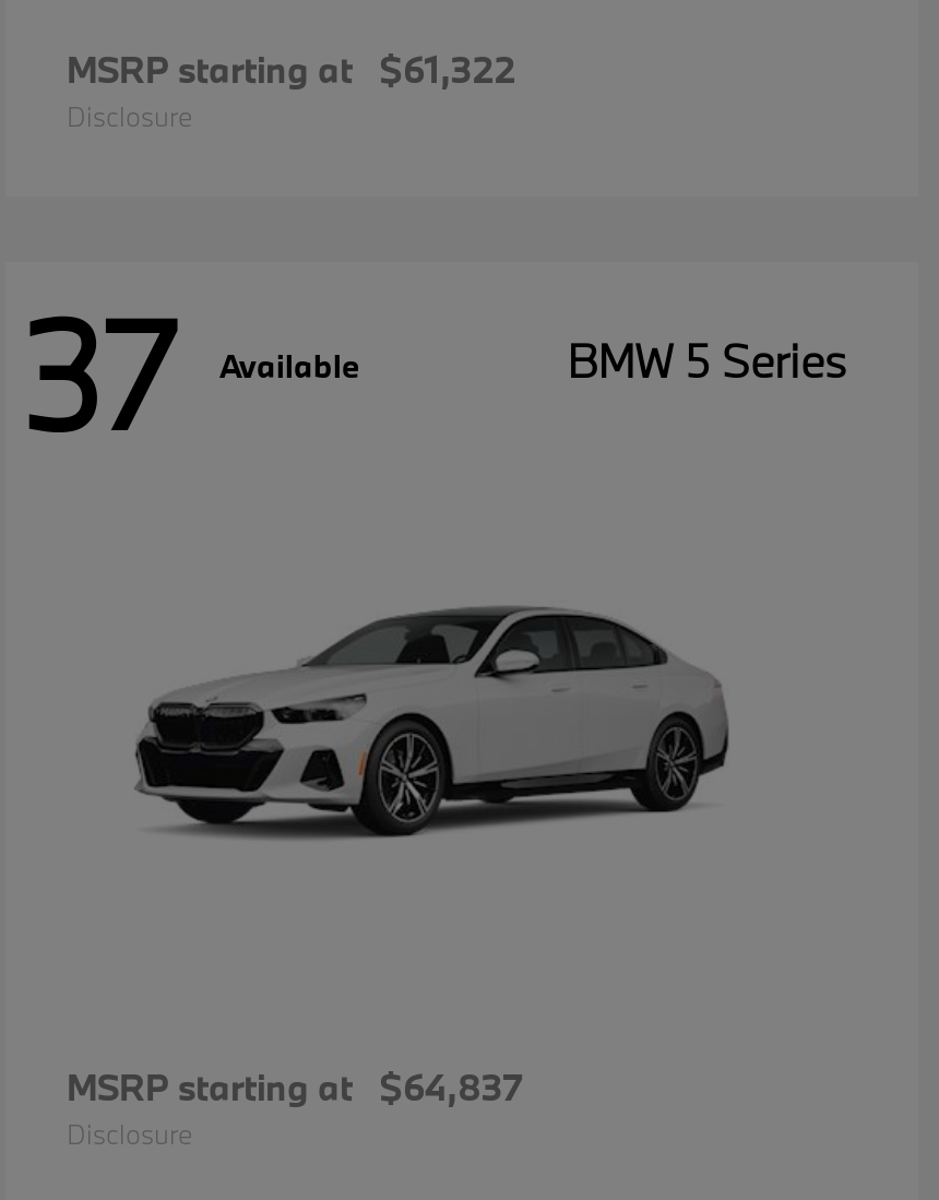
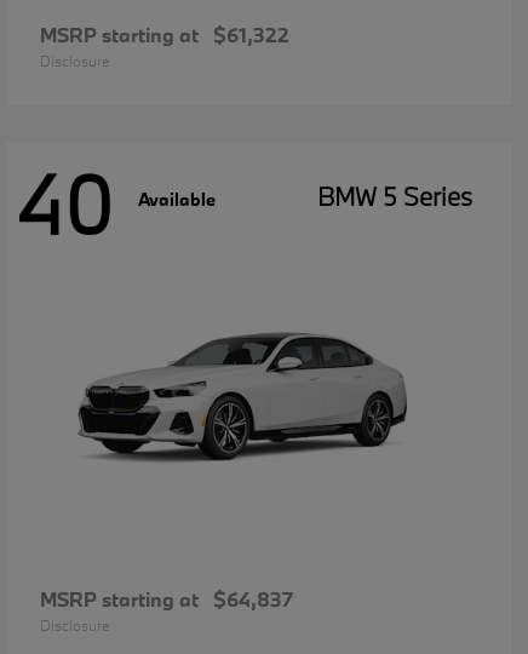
- 37 Available
+ 40 Available
